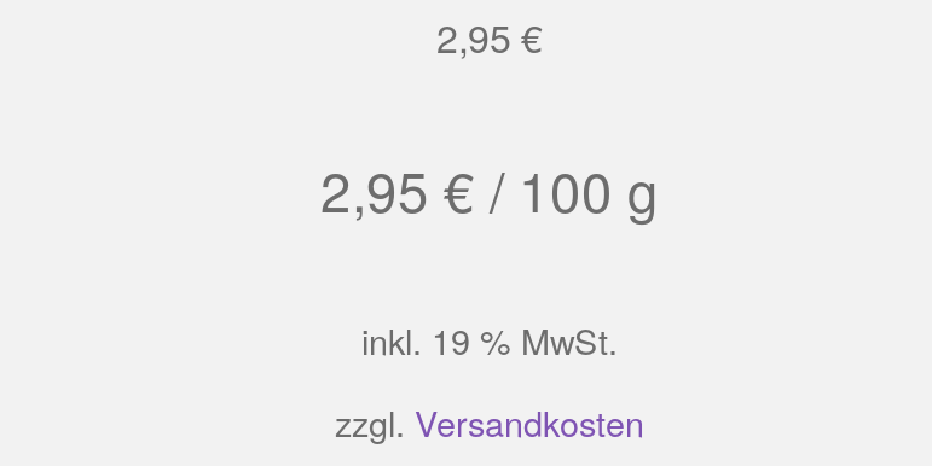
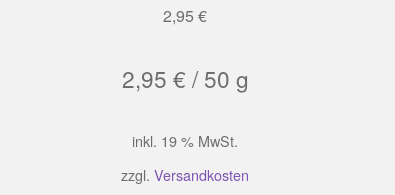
- 2,95 €/ 100 g
+ 2,95 €/ 50 g
